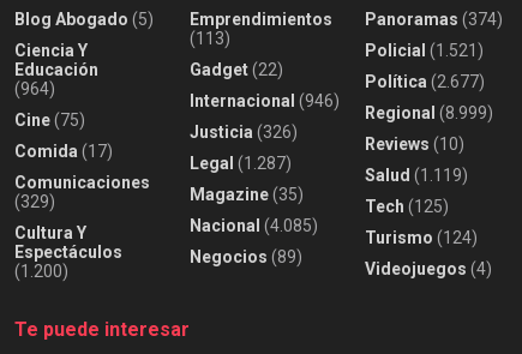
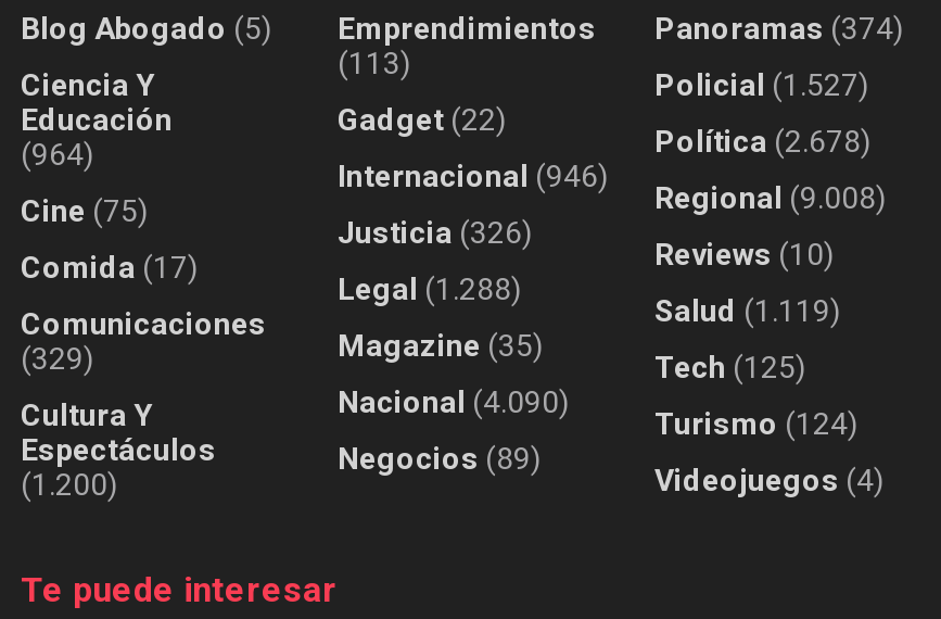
- Policial (1.521)
+ Policial (1.527)

- Política (2.677)
+ Política (2.678)

- Regional (8.999)
+ Regional (9.008)

- Legal (1.287)
+ Legal (1.288)

- Nacional (4.085)
+ Nacional (4.090)
